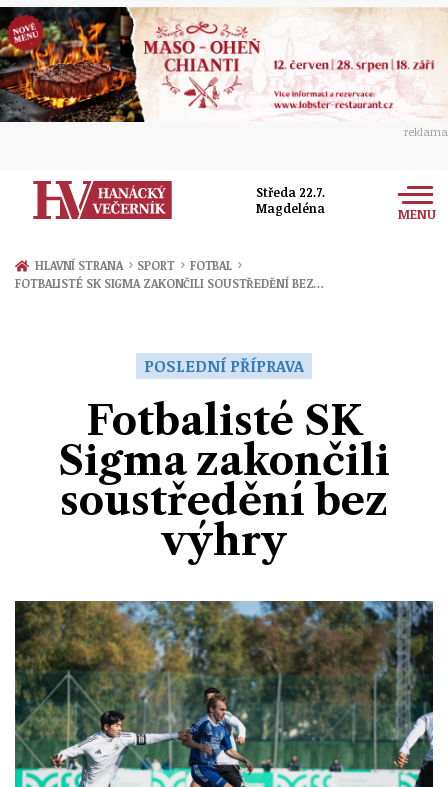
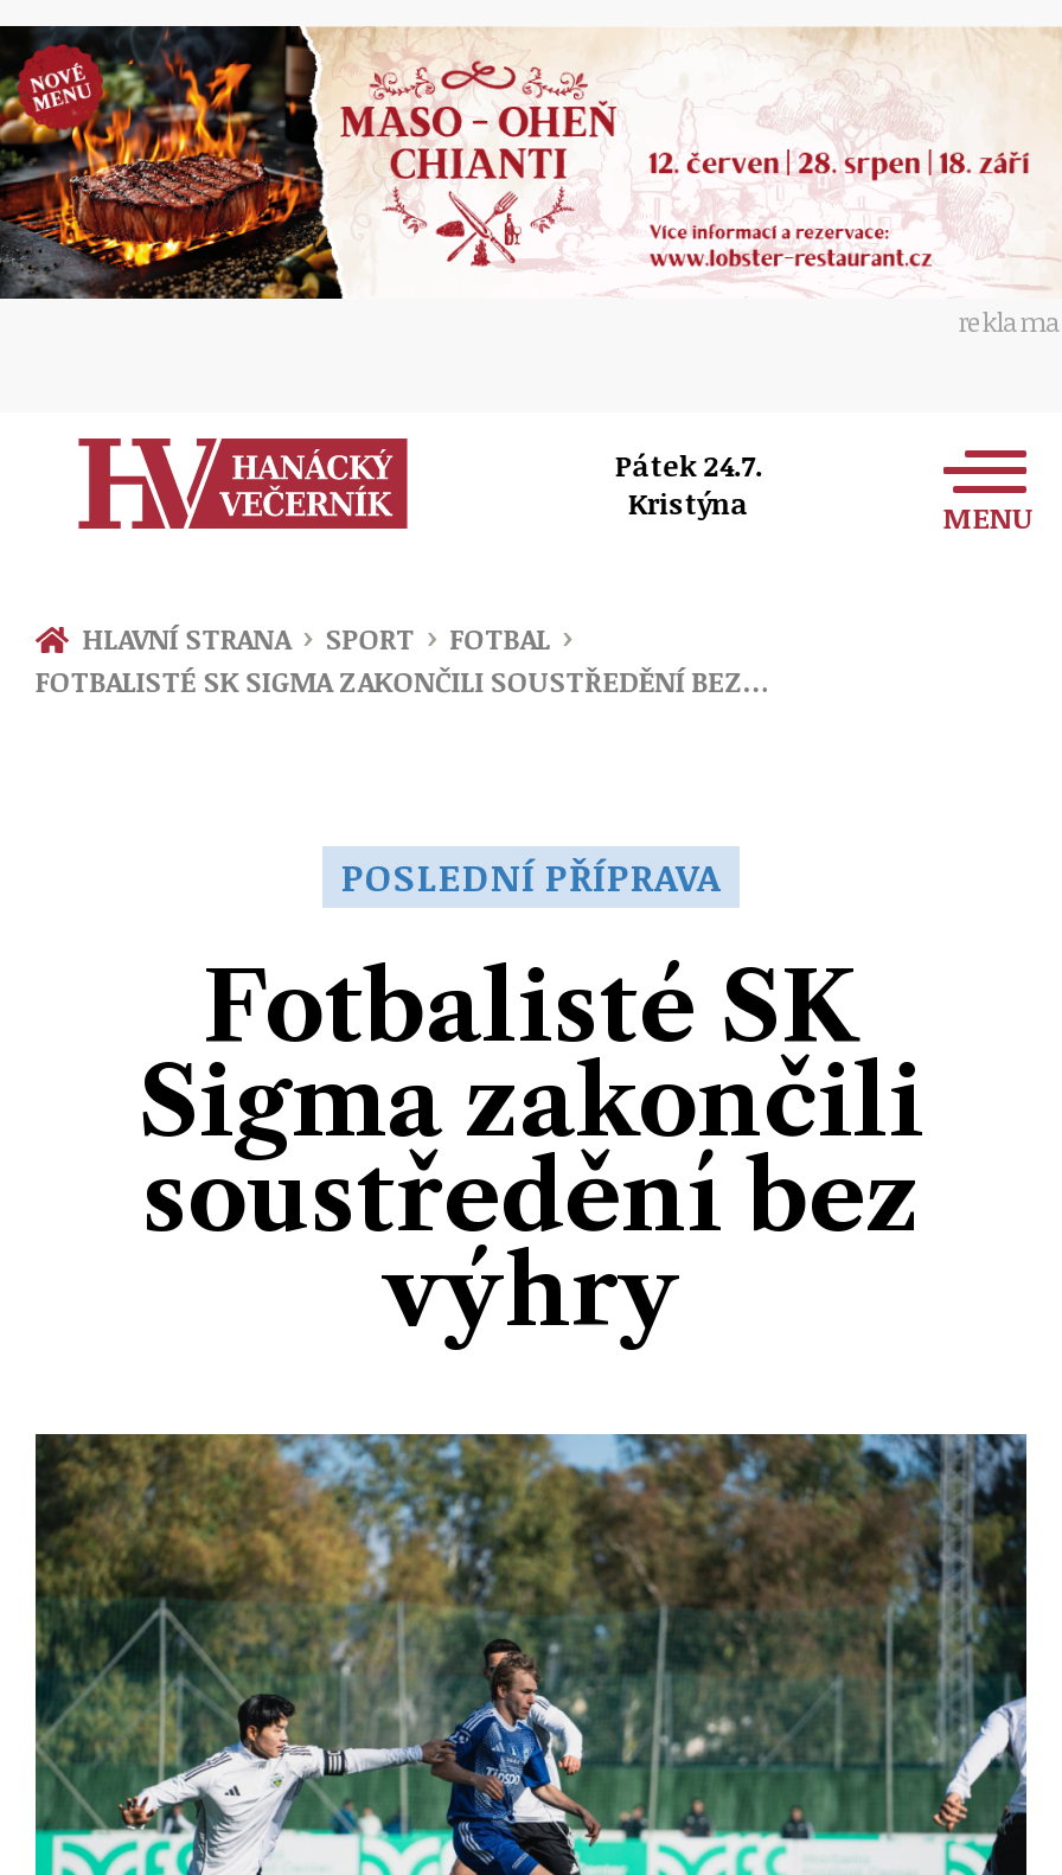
- Středa 22.7.
- Magdeléna
+ Pátek 24.7.
+ Kristýna
